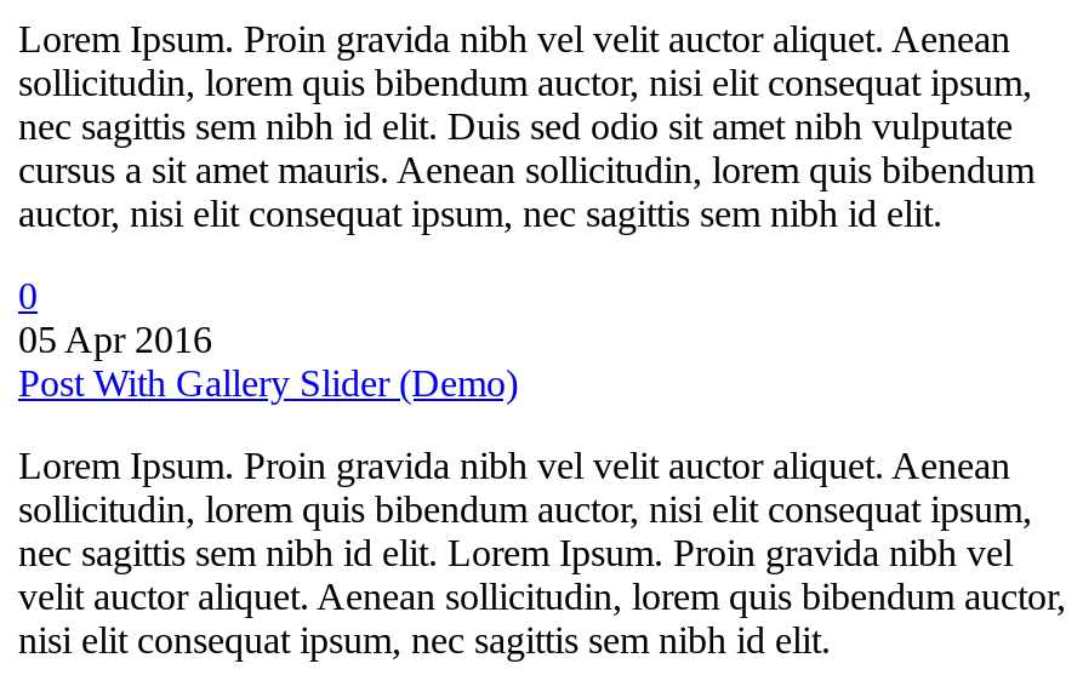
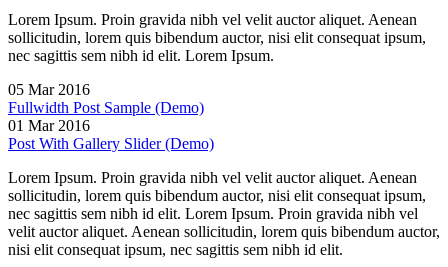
- nec sagittis sem nibh id elit. Duis sed odio sit amet nibh vulputate
- cursus a sit amet mauris. Aenean sollicitudin, lorem quis bibendum
- auctor, nisi elit consequat ipsum, nec sagittis sem nibh id elit.
+ nec sagittis sem nibh id elit. Lorem Ipsum.

- 0
- 05 Apr 2016
+ 05 Mar 2016
+ Fullwidth Post Sample (Demo)
+ 01 Mar 2016
